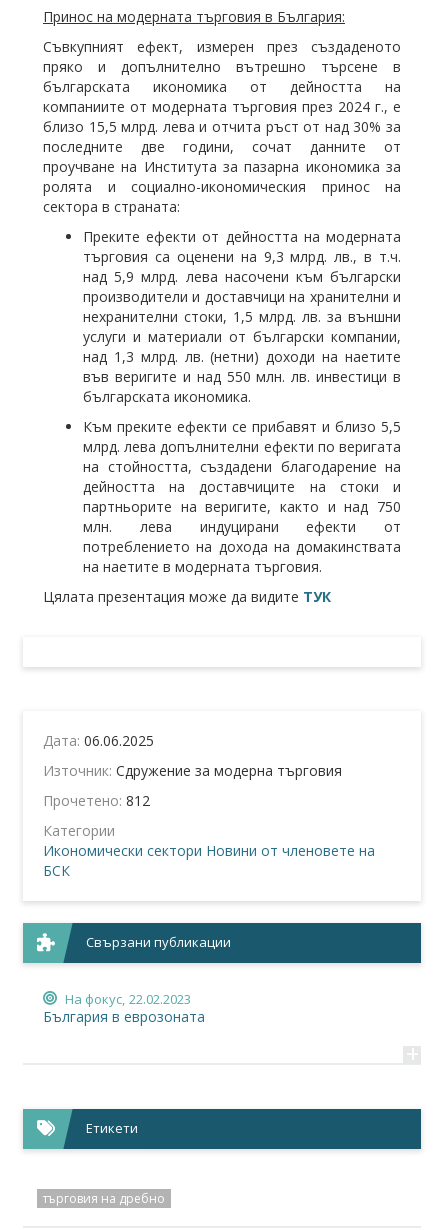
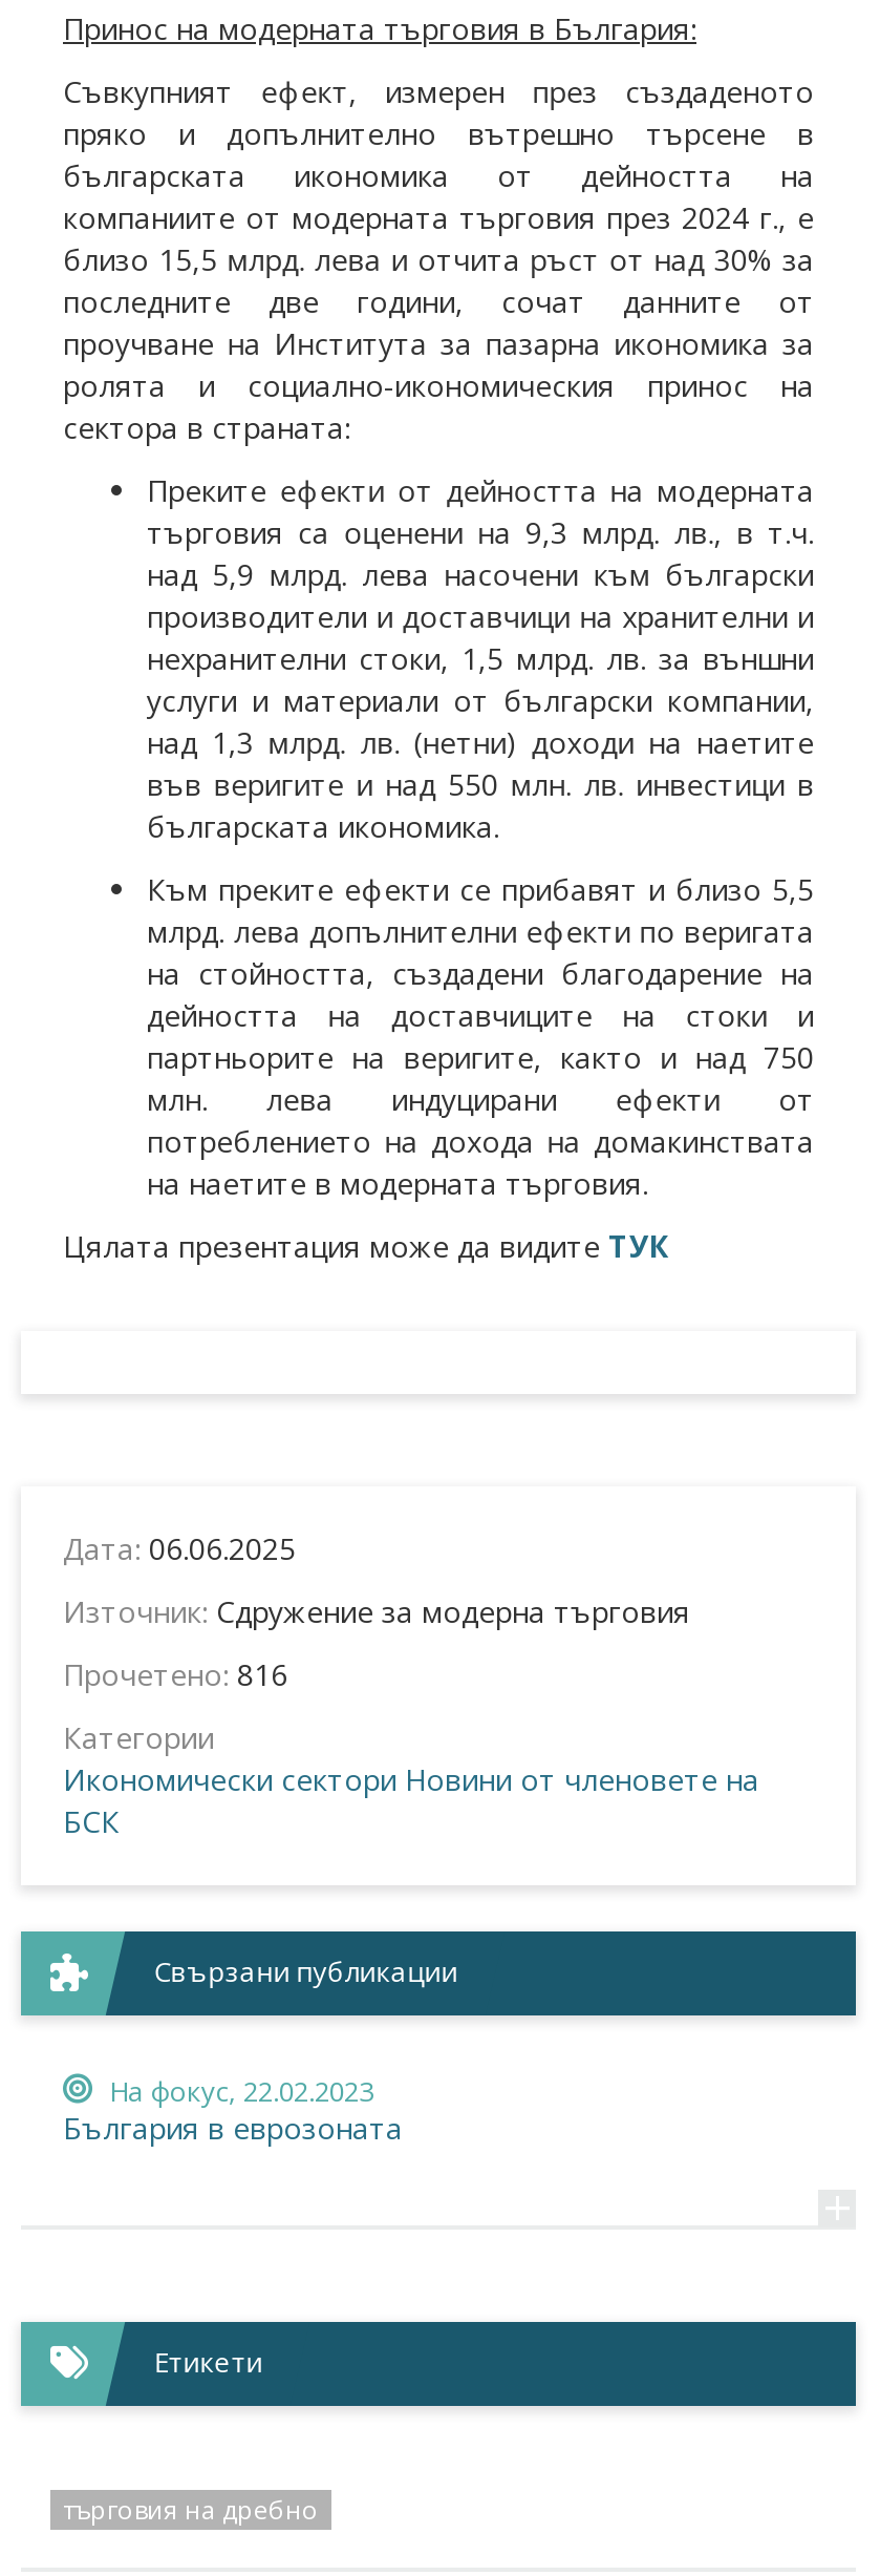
- Прочетено: 812
+ Прочетено: 816
